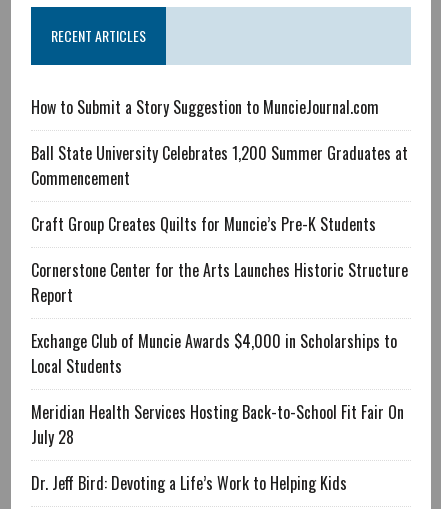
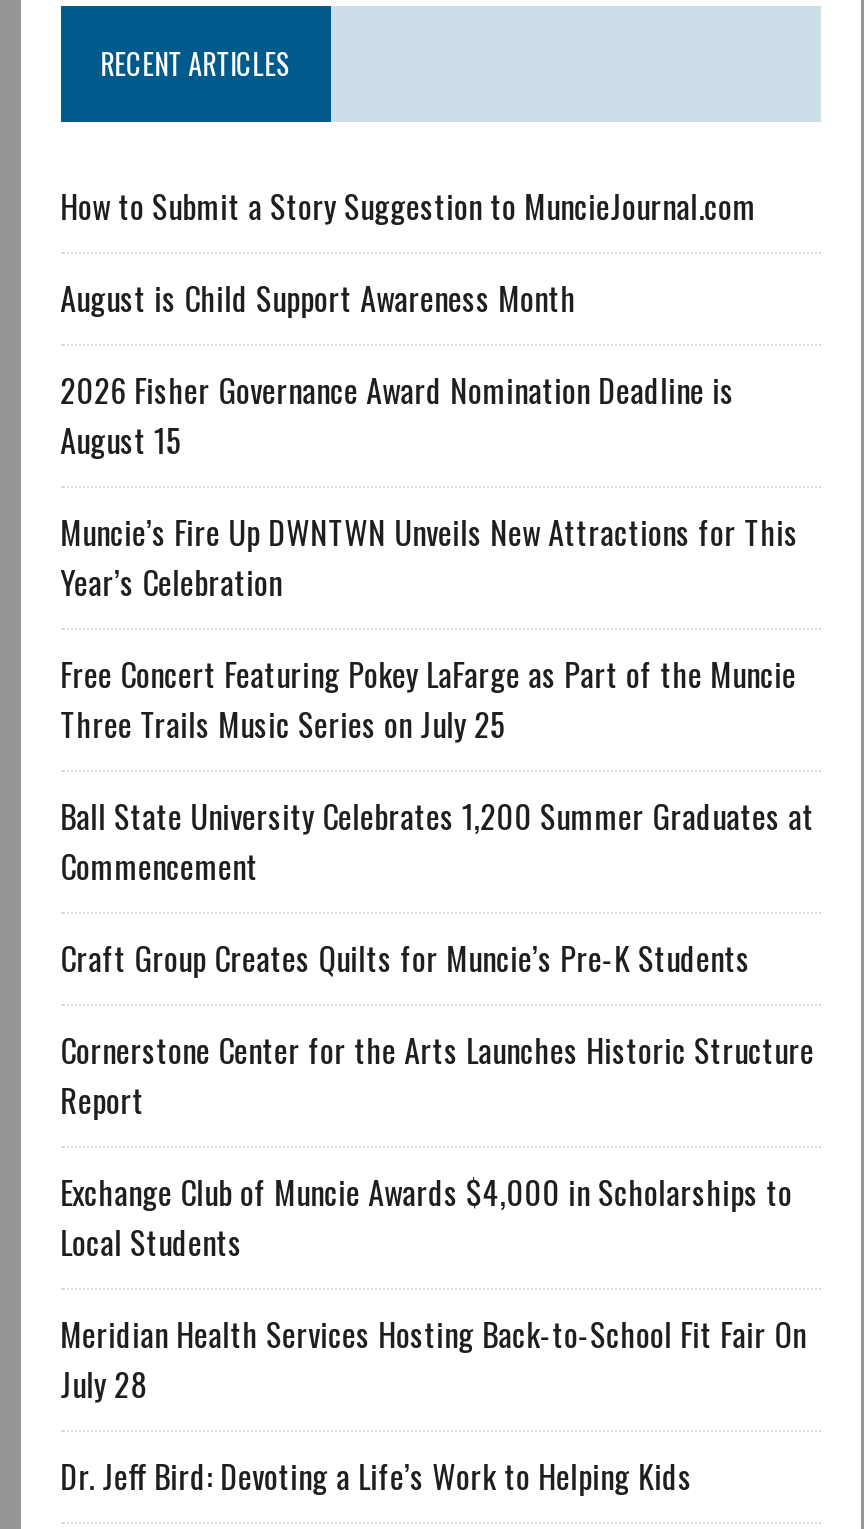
+ August is Child Support Awareness Month
+ 2026 Fisher Governance Award Nomination Deadline is
+ August 15
+ Muncie’s Fire Up DWNTWN Unveils New Attractions for This
+ Year’s Celebration
+ Free Concert Featuring Pokey LaFarge as Part of the Muncie
+ Three Trails Music Series on July 25
